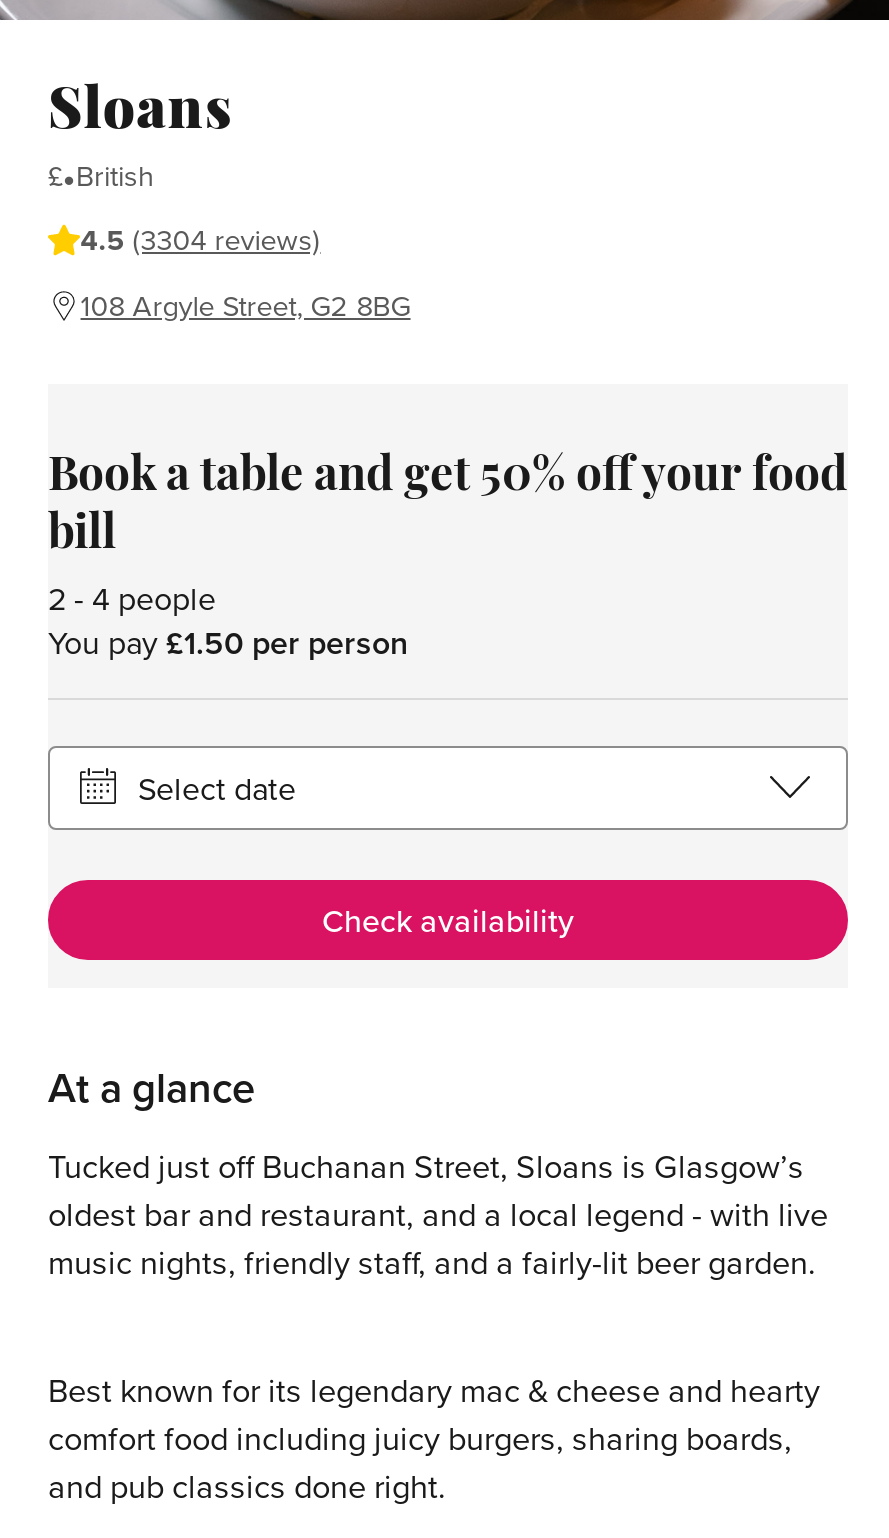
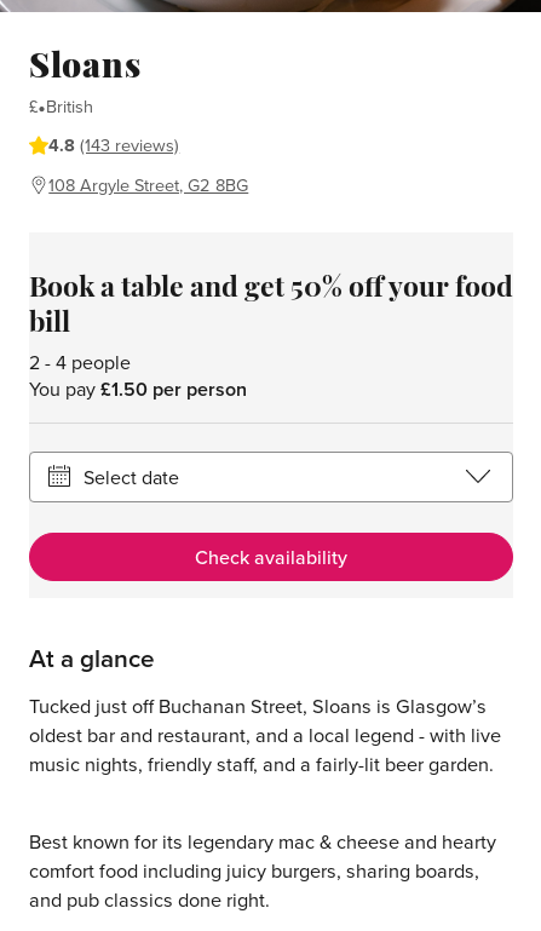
- 4.5 (3304 reviews)
+ 4.8 (143 reviews)
